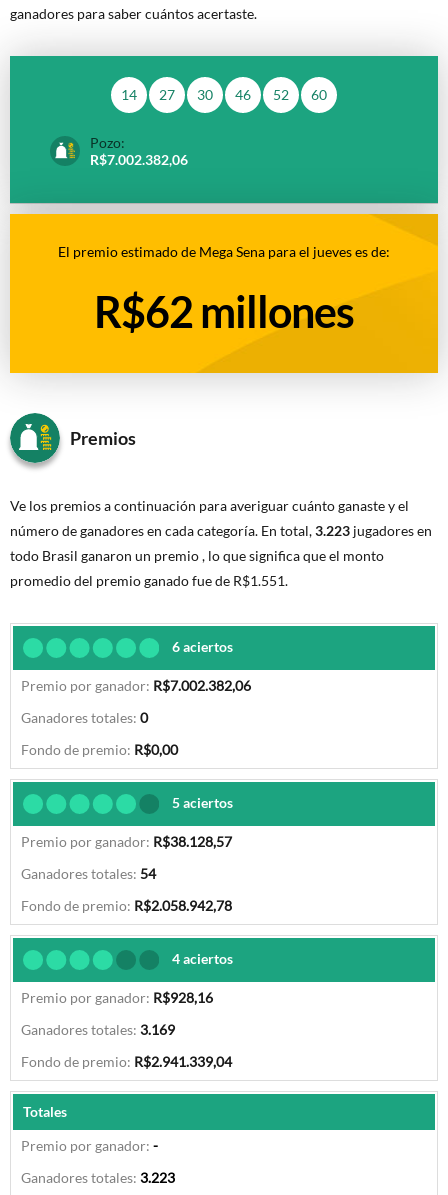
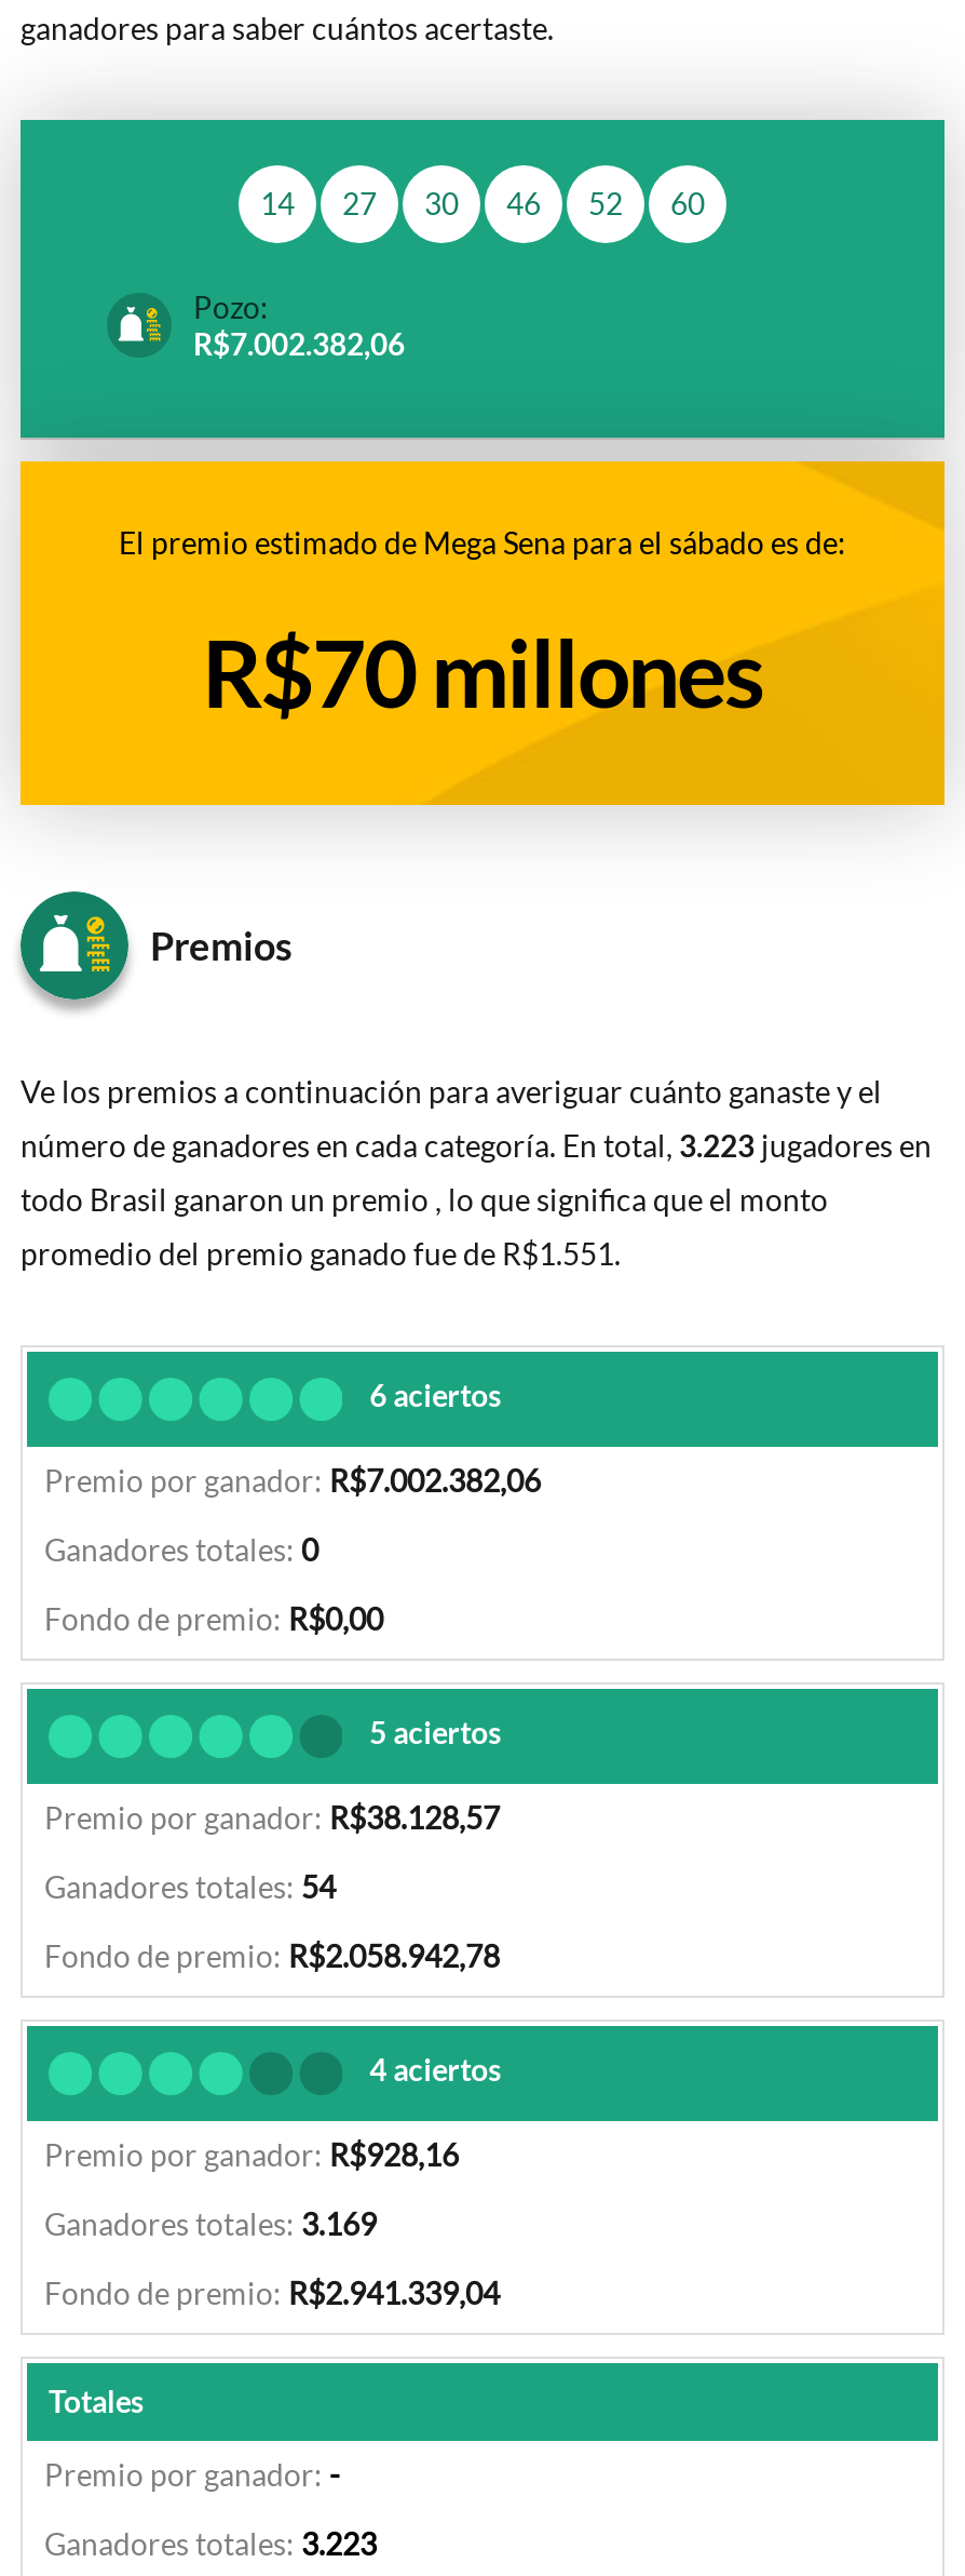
- El premio estimado de Mega Sena para el jueves es de:
+ El premio estimado de Mega Sena para el sábado es de:

- R$62 millones
+ R$70 millones
